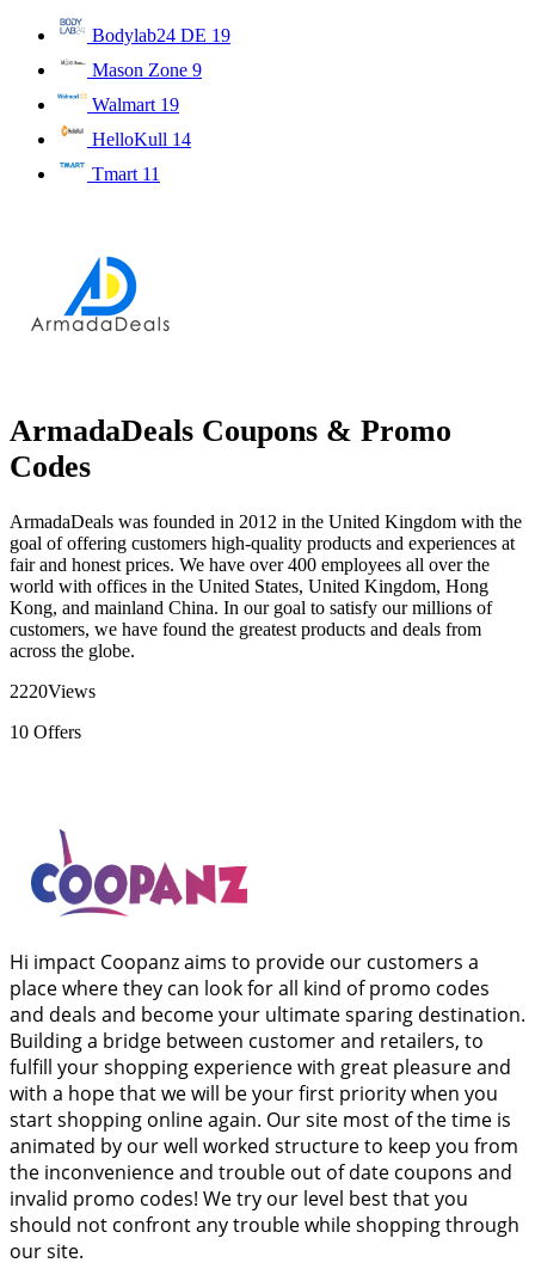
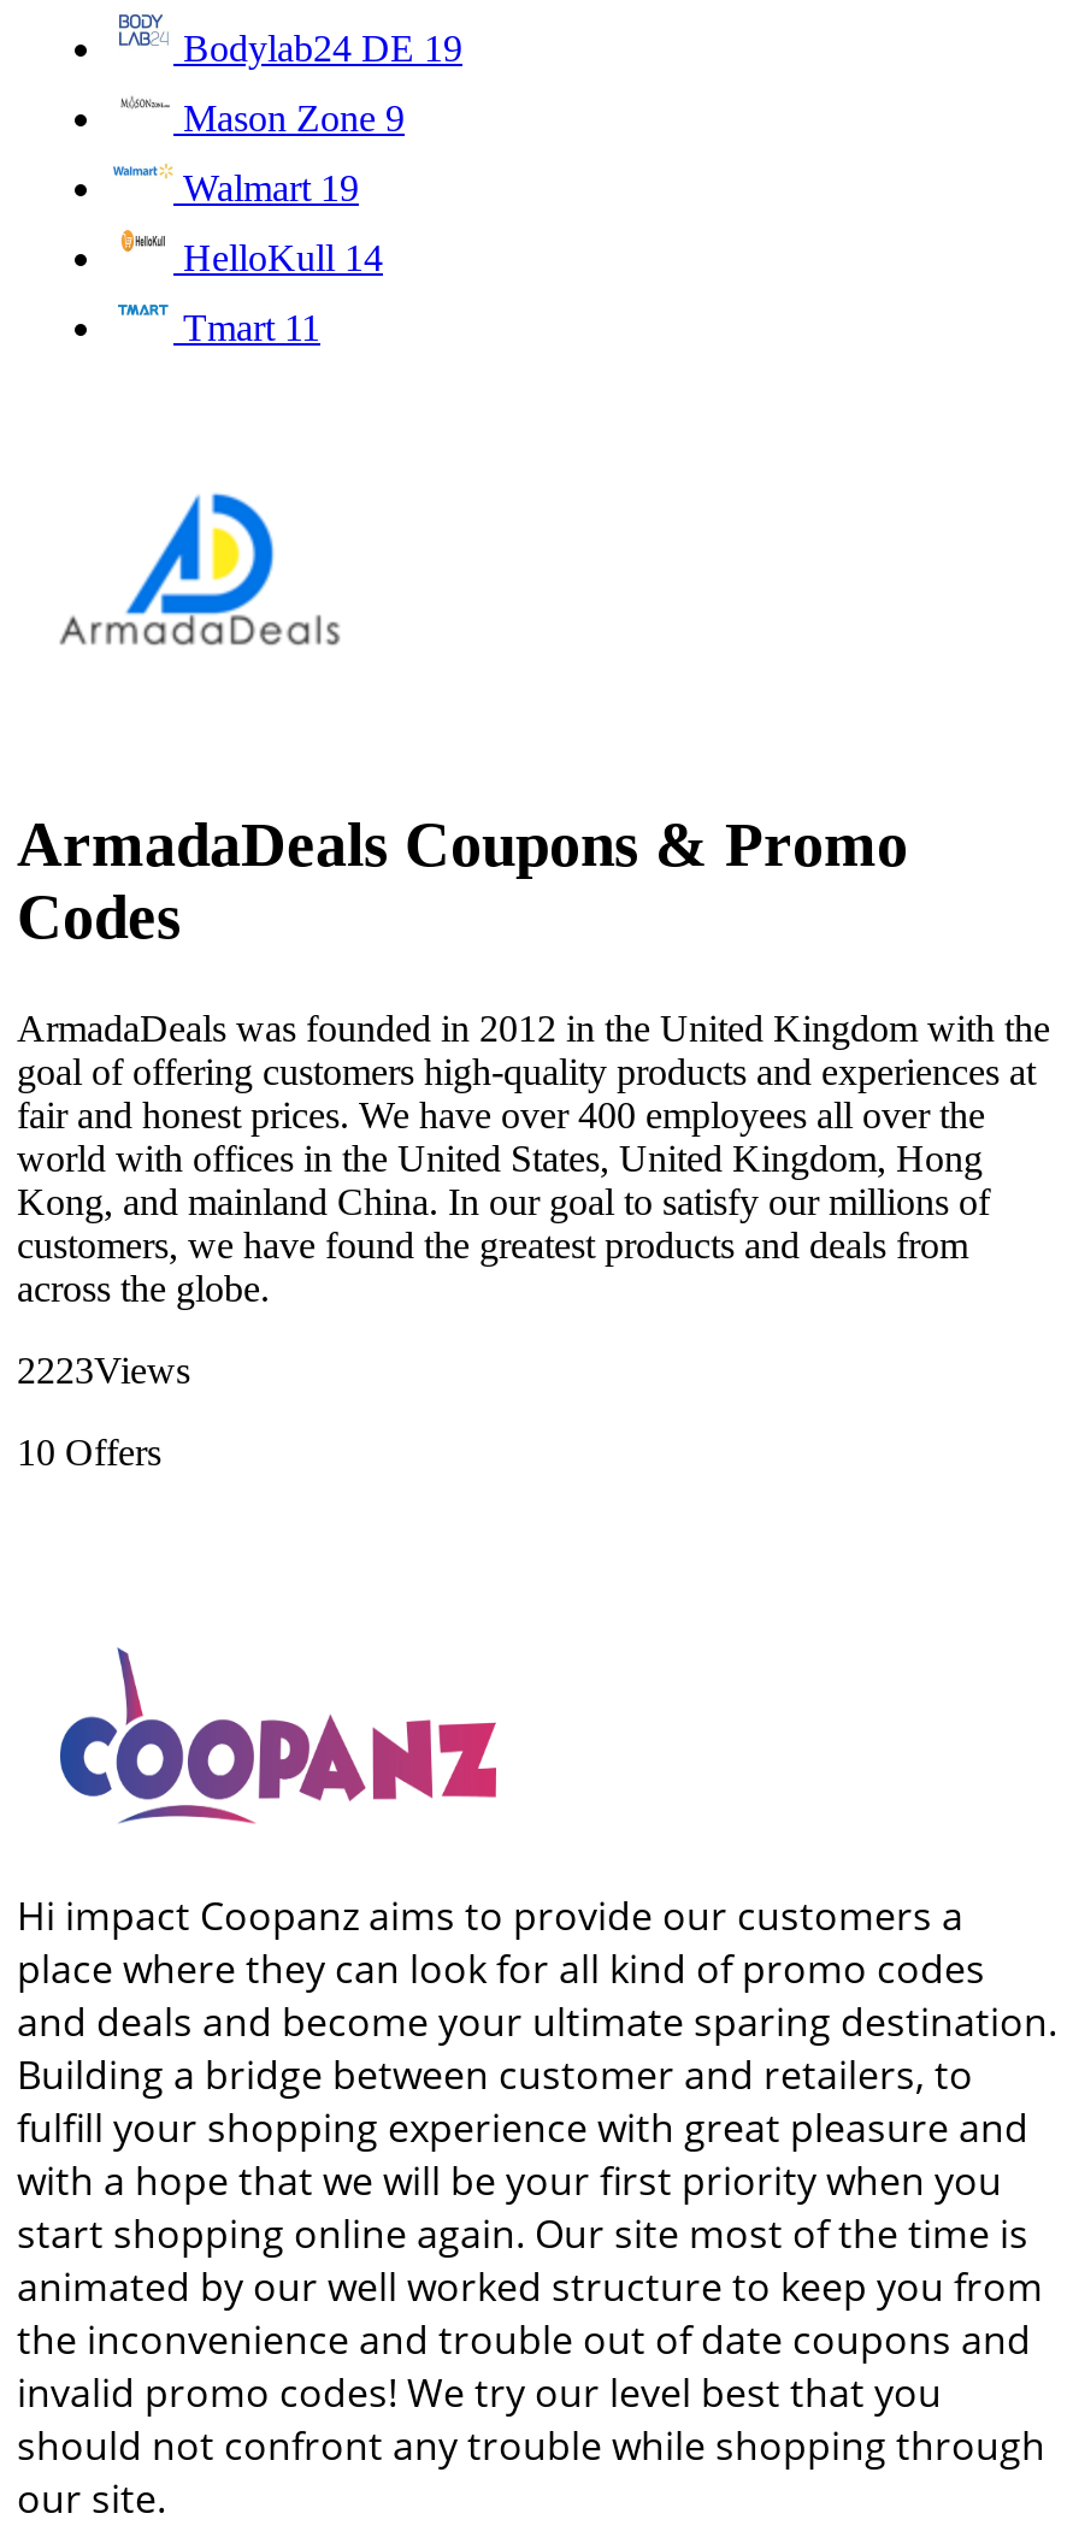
- 2220Views
+ 2223Views
